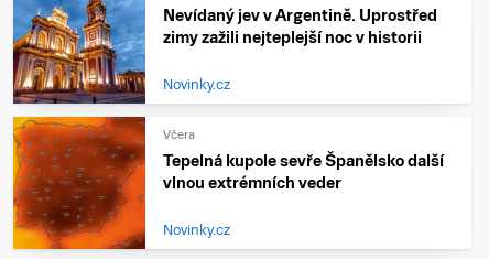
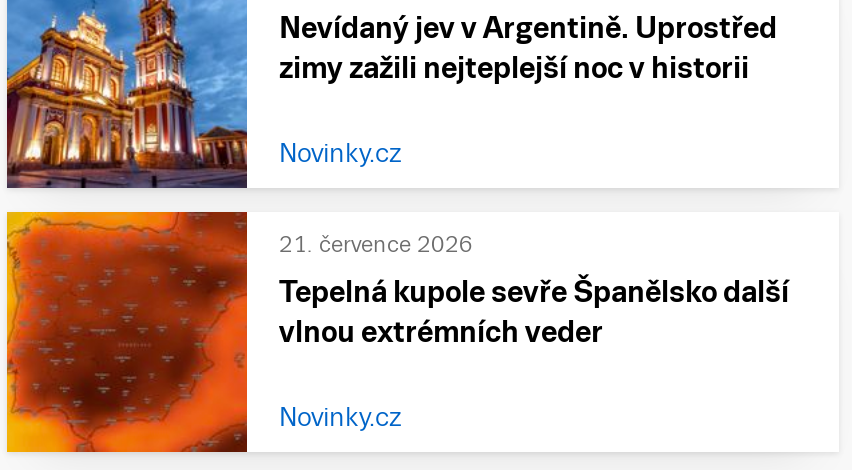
- Včera
+ 21. července 2026
